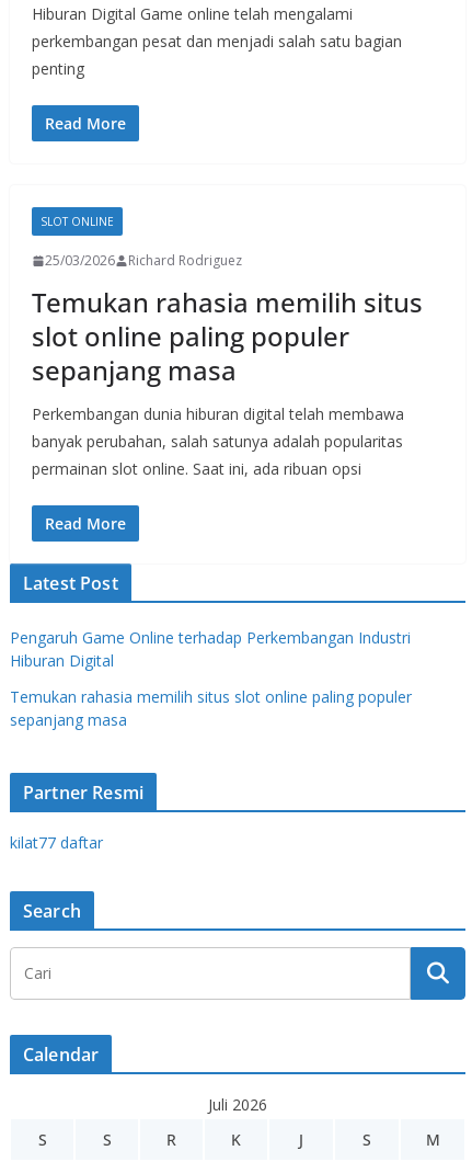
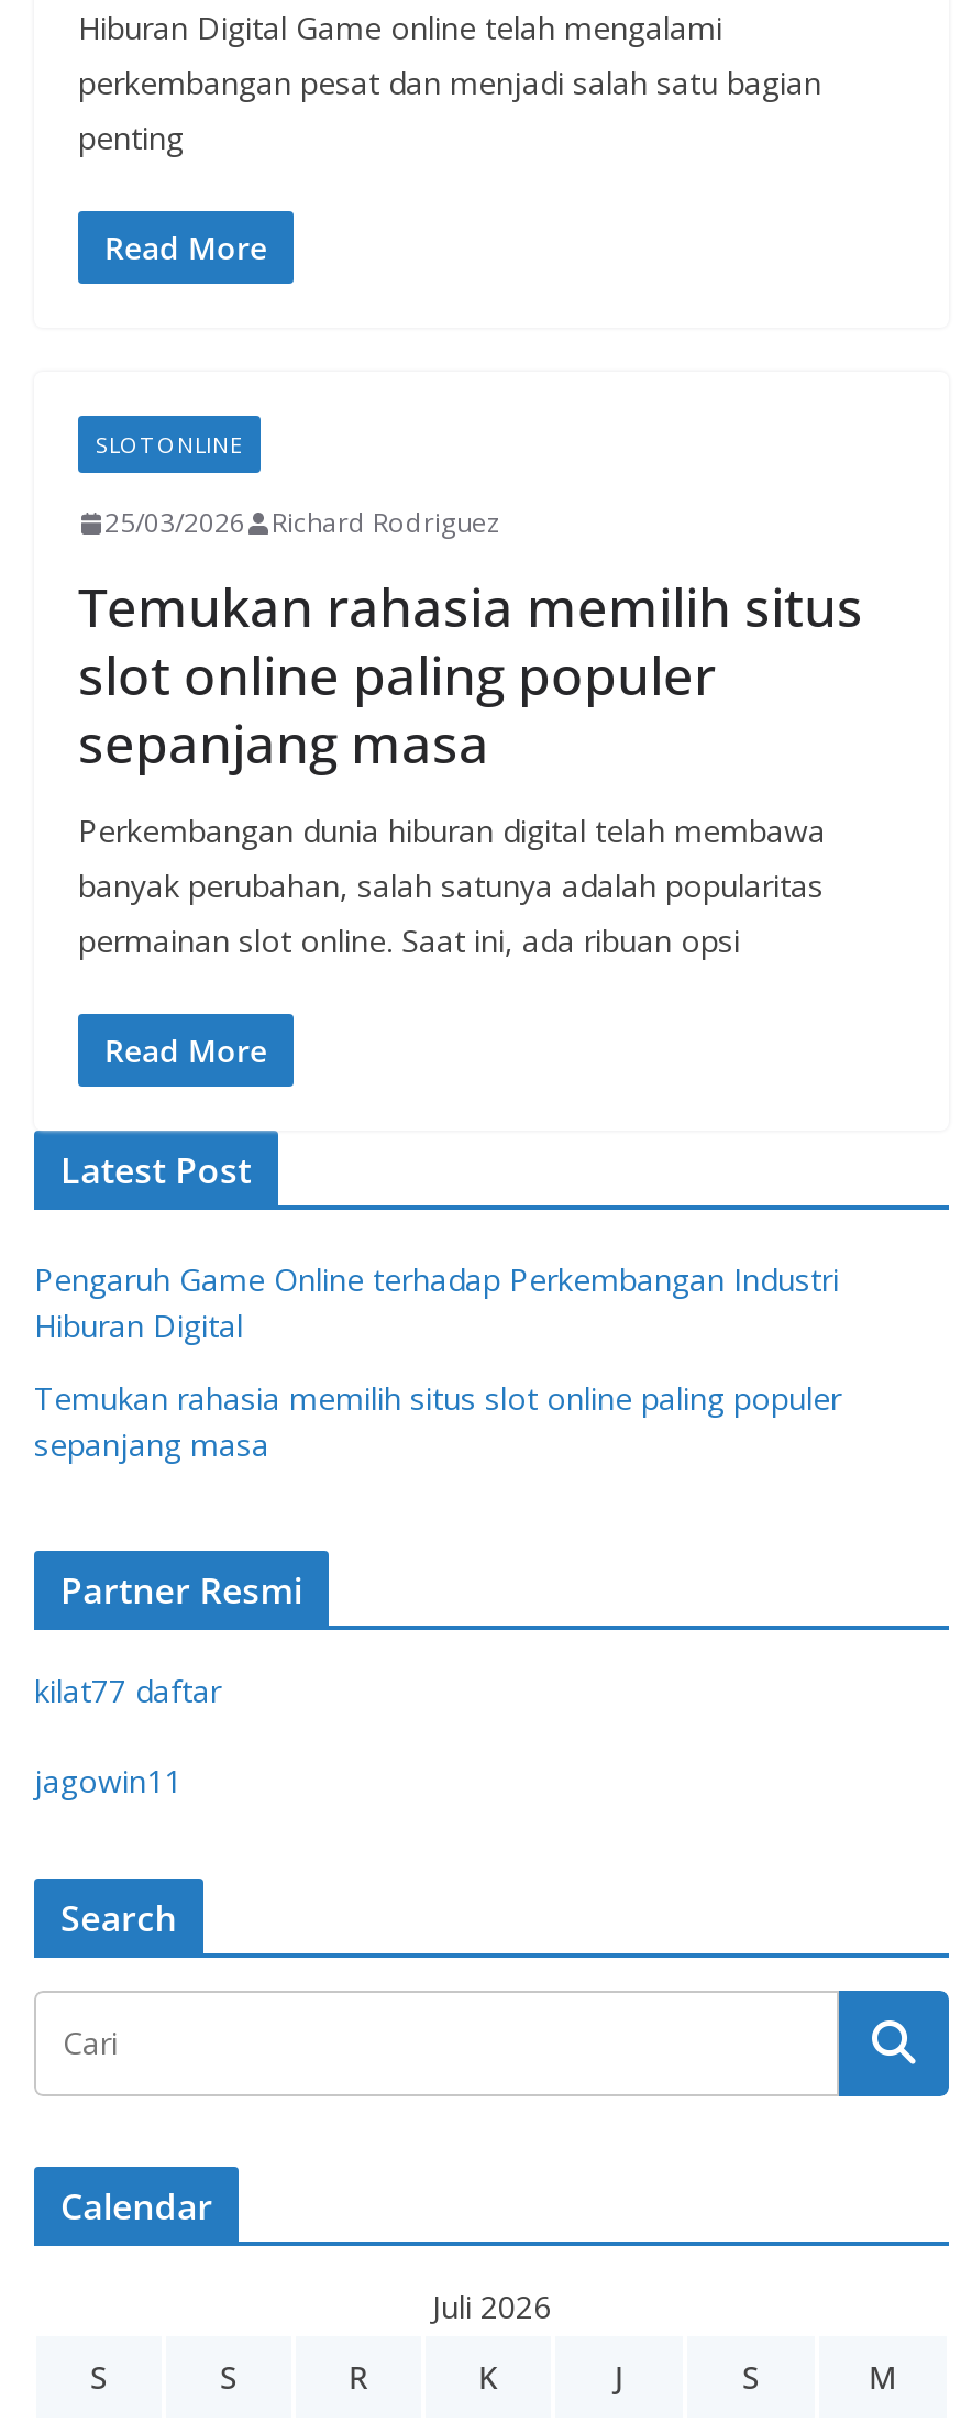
+ jagowin11
